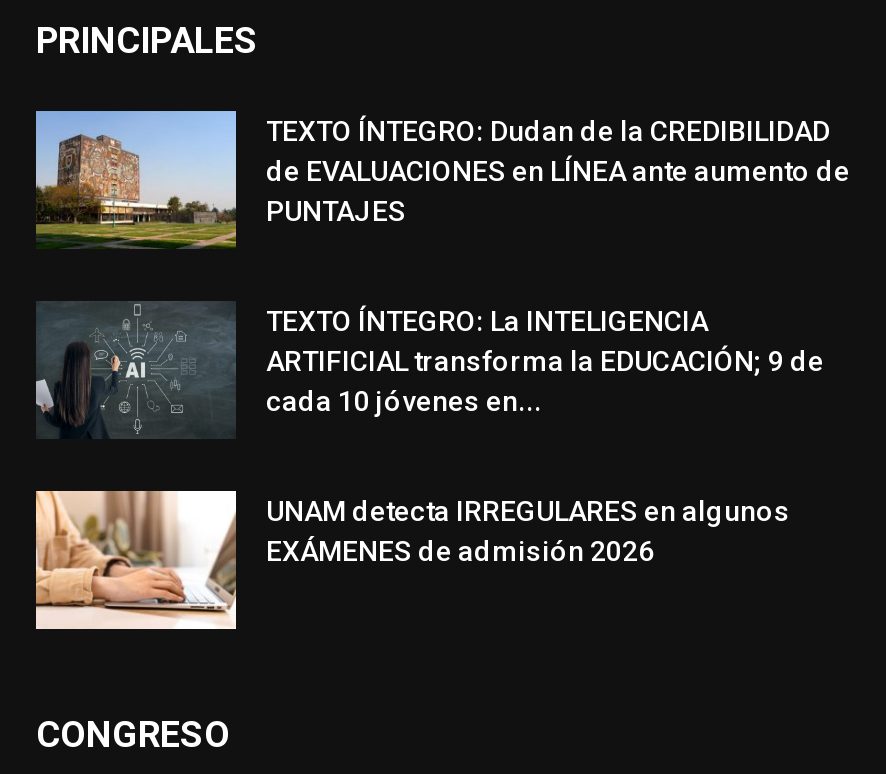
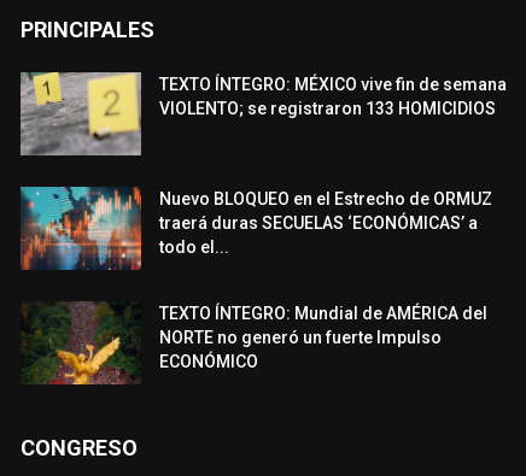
- [image]
- TEXTO ÍNTEGRO: Dudan de la CREDIBILIDAD
- de EVALUACIONES en LÍNEA ante aumento de
- PUNTAJES
+ [image]
+ TEXTO ÍNTEGRO: MÉXICO vive fin de semana
+ VIOLENTO; se registraron 133 HOMICIDIOS

- [image]
- TEXTO ÍNTEGRO: La INTELIGENCIA
- ARTIFICIAL transforma la EDUCACIÓN; 9 de
- cada 10 jóvenes en...
+ [image]
+ Nuevo BLOQUEO en el Estrecho de ORMUZ
+ traerá duras SECUELAS ‘ECONÓMICAS’ a
+ todo el...

- [image]
- UNAM detecta IRREGULARES en algunos
- EXÁMENES de admisión 2026
+ [image]
+ TEXTO ÍNTEGRO: Mundial de AMÉRICA del
+ NORTE no generó un fuerte Impulso
+ ECONÓMICO
